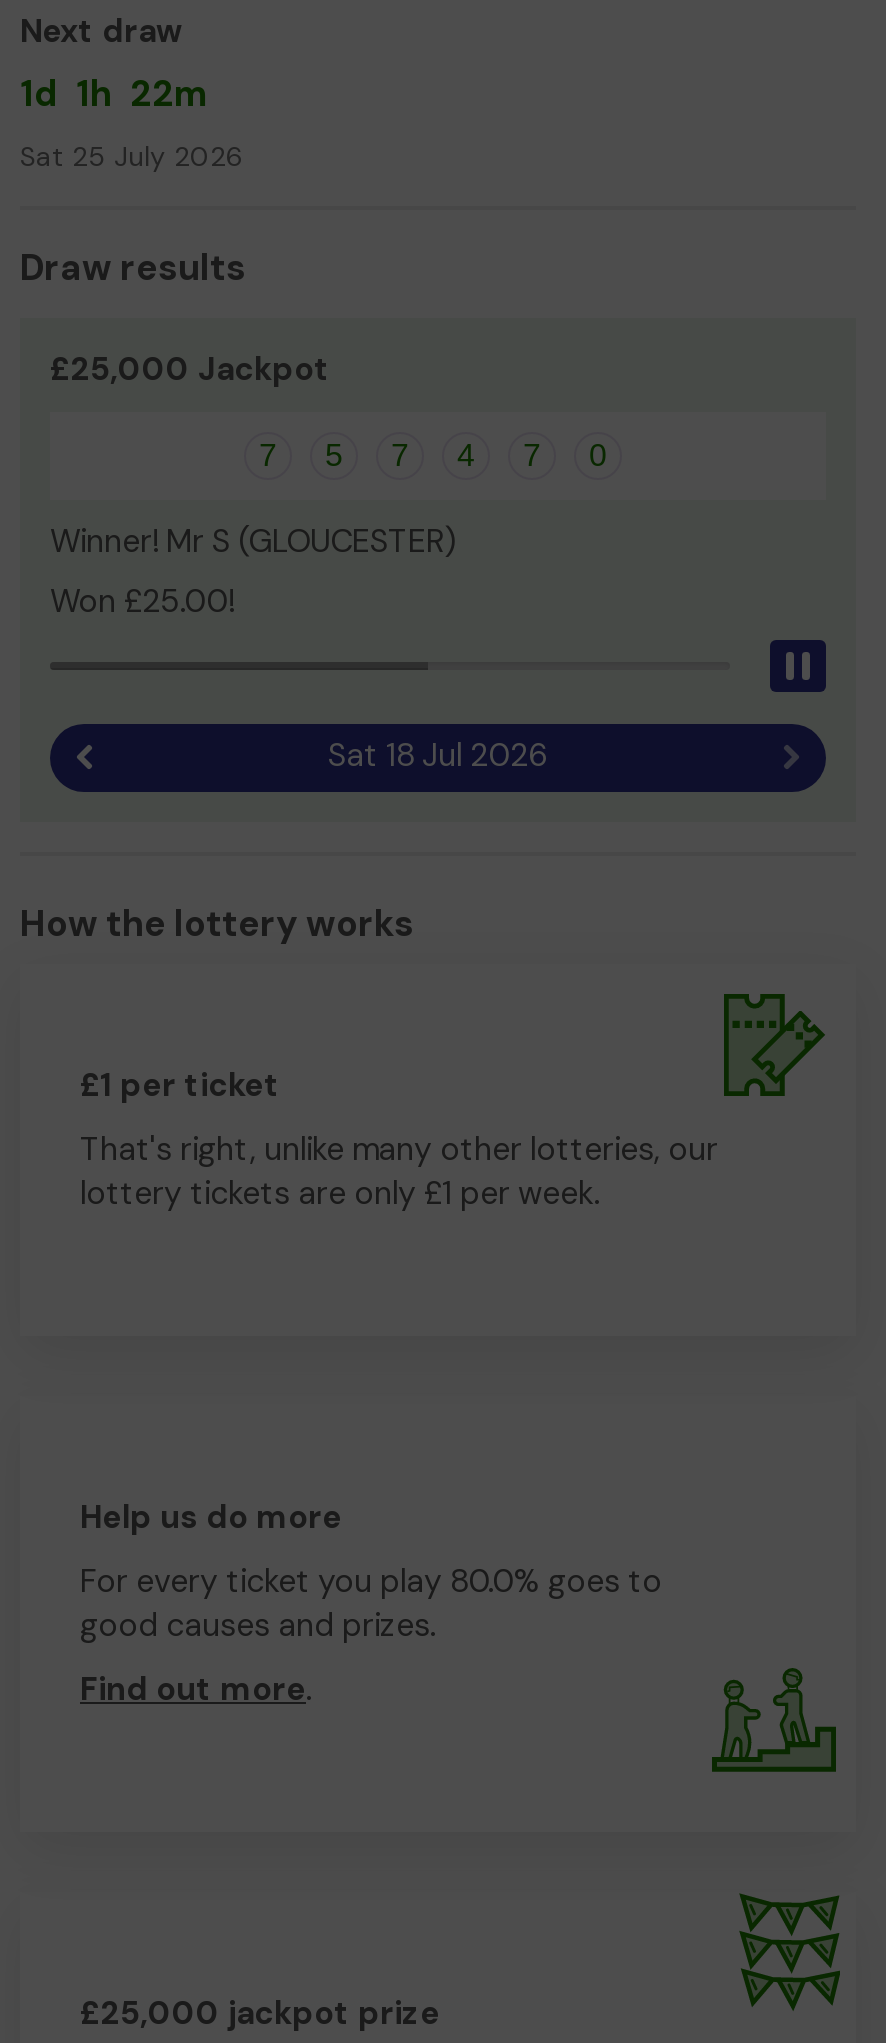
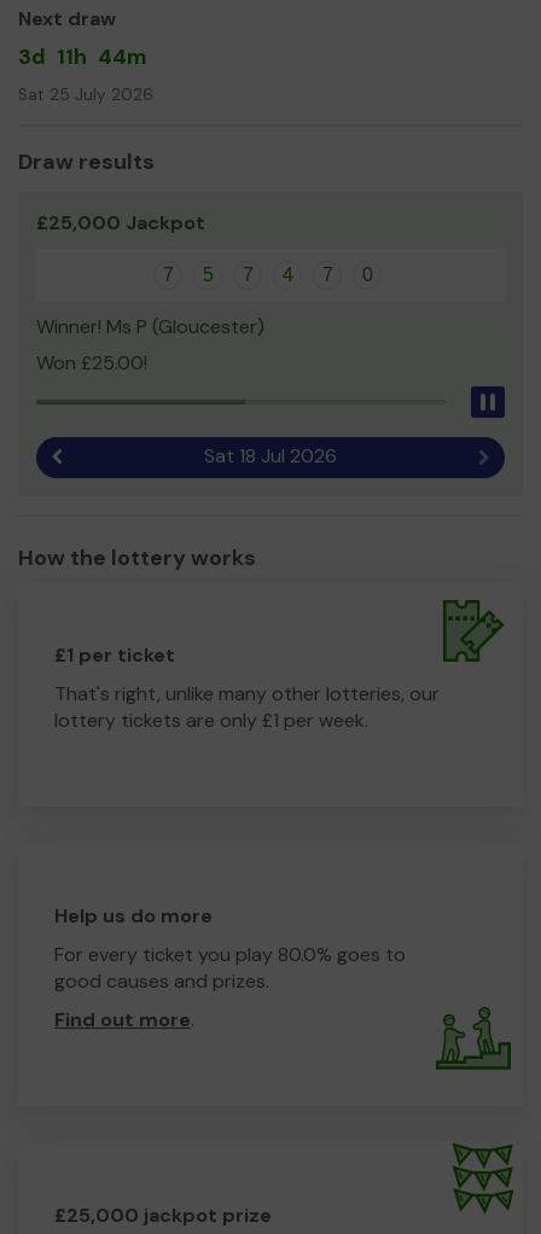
- 1d 1h 22m
+ 3d 11h 44m

- Winner! Mr S (GLOUCESTER)
+ Winner! Ms P (Gloucester)
